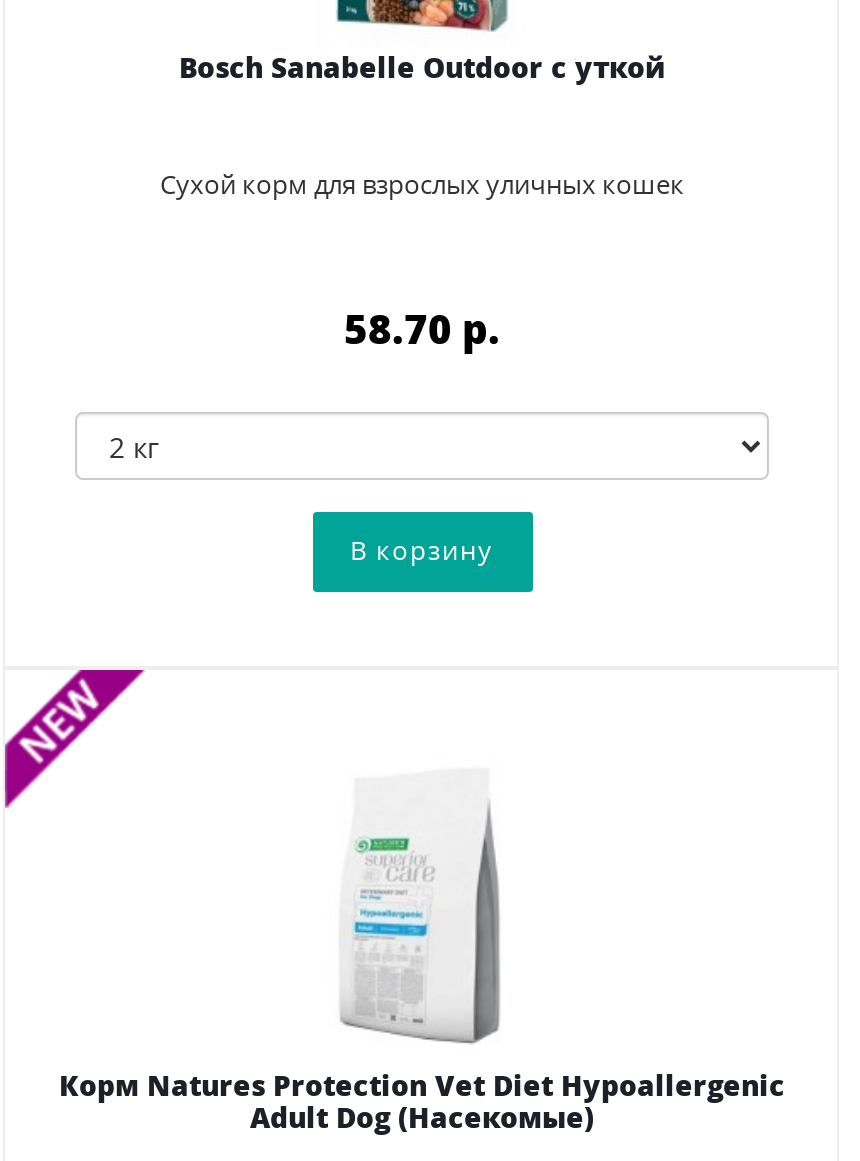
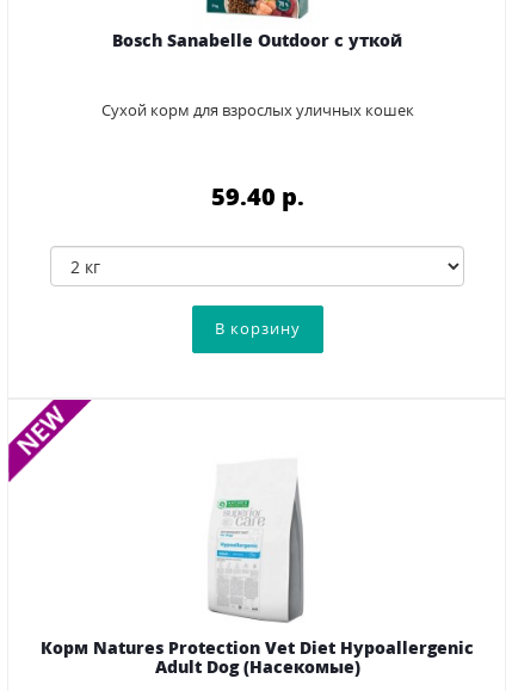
- 58.70 p.
+ 59.40 p.
